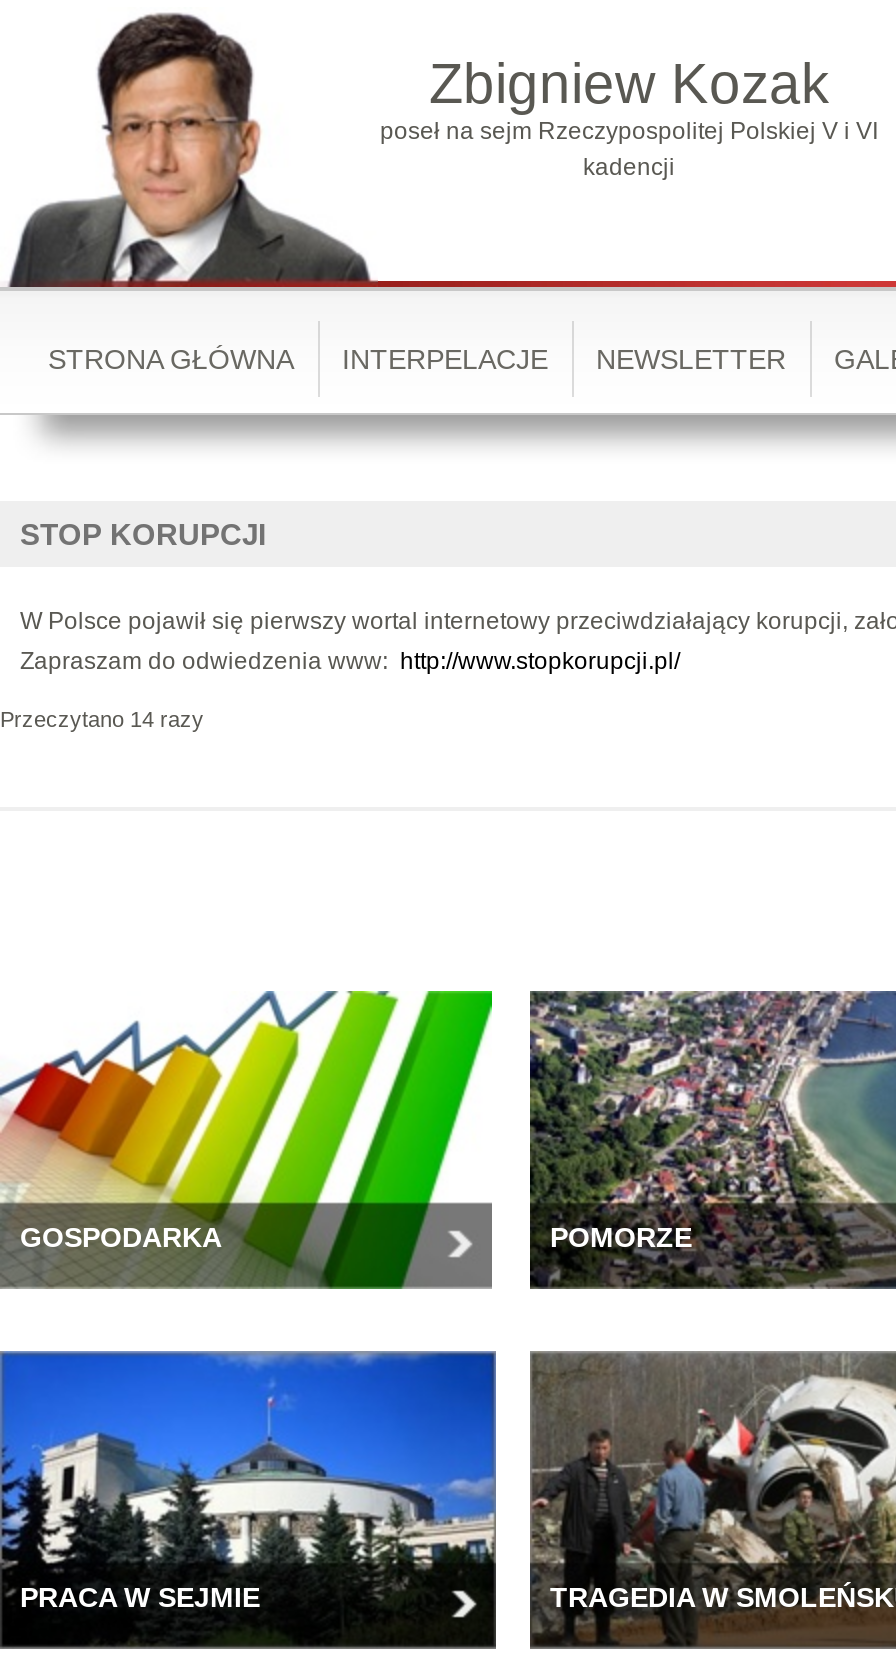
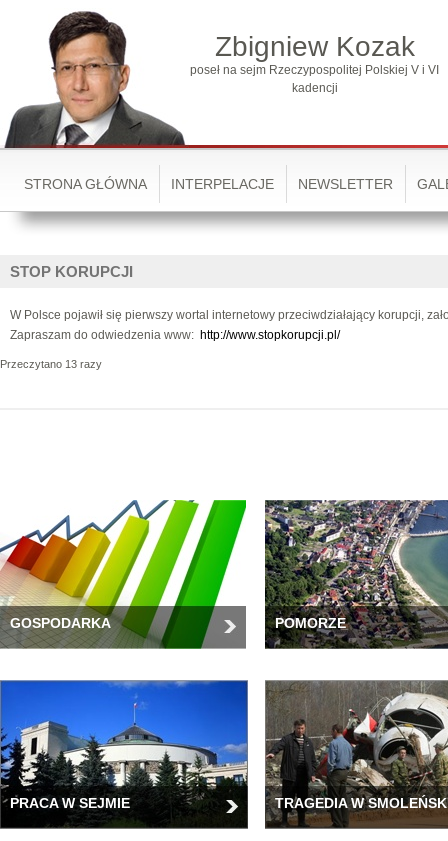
- Przeczytano 14 razy
+ Przeczytano 13 razy
